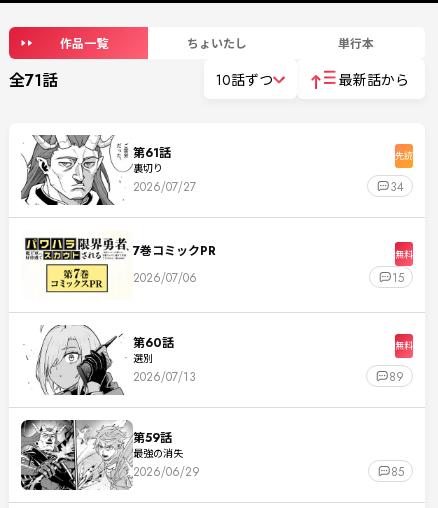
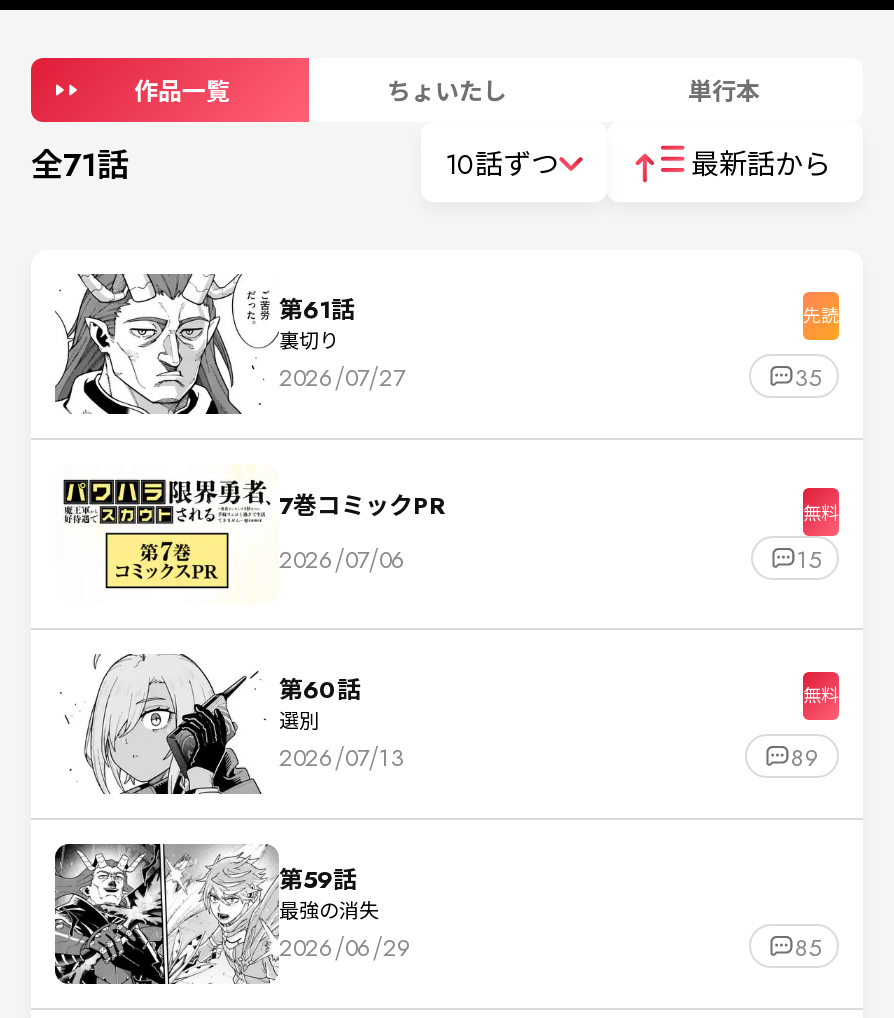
- 34
+ 35
